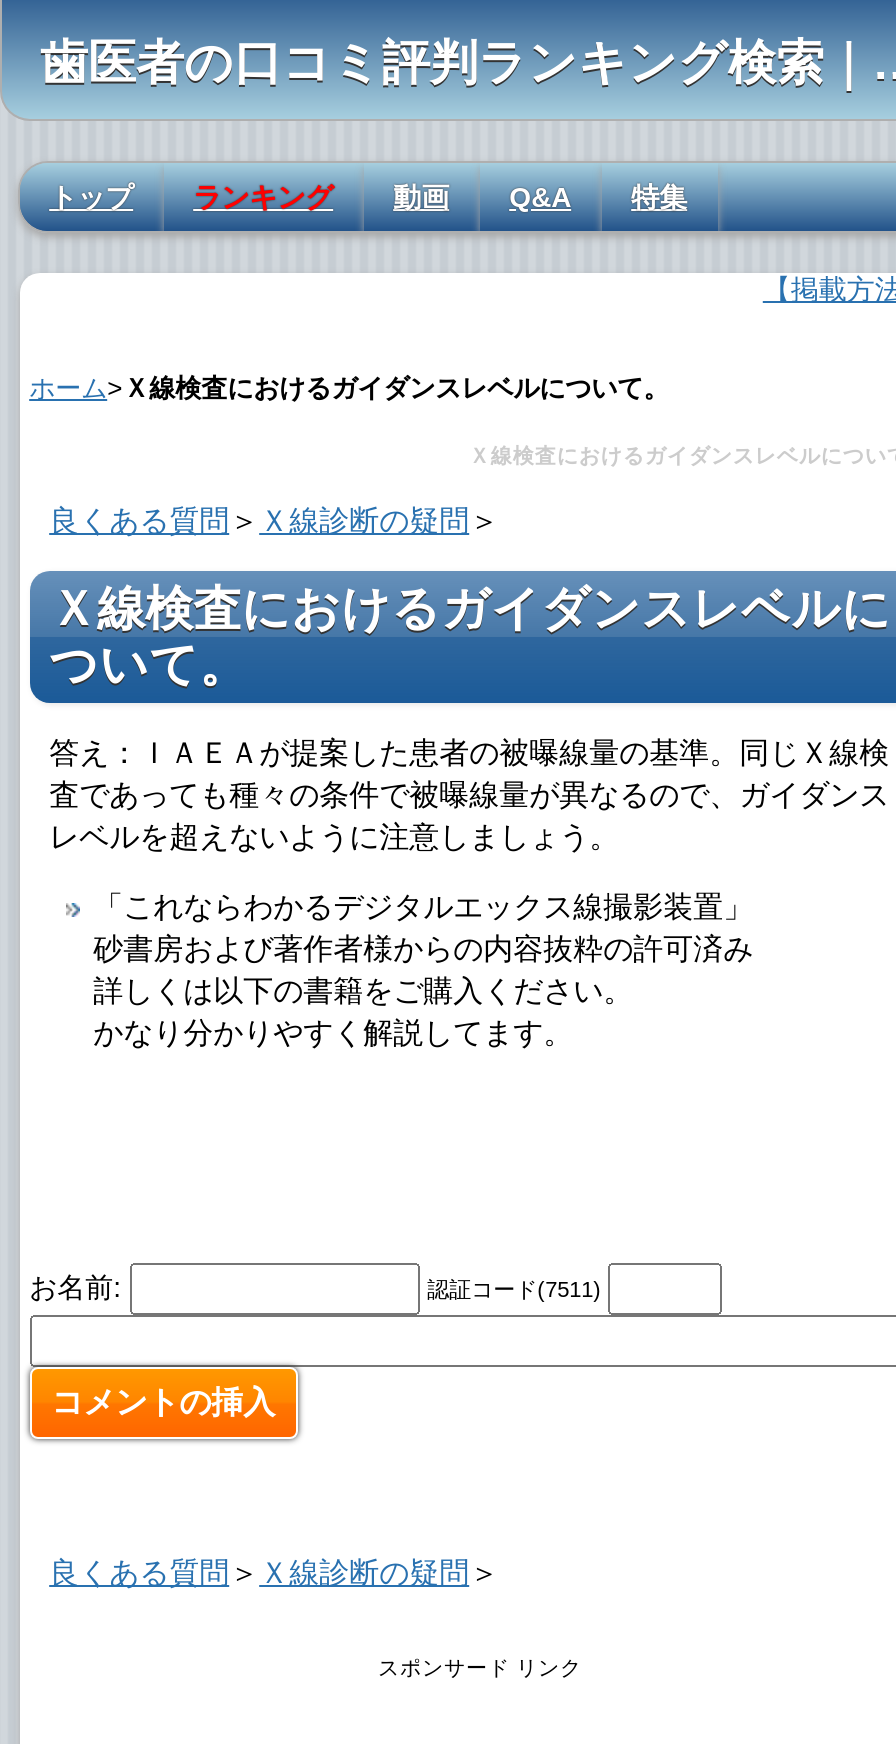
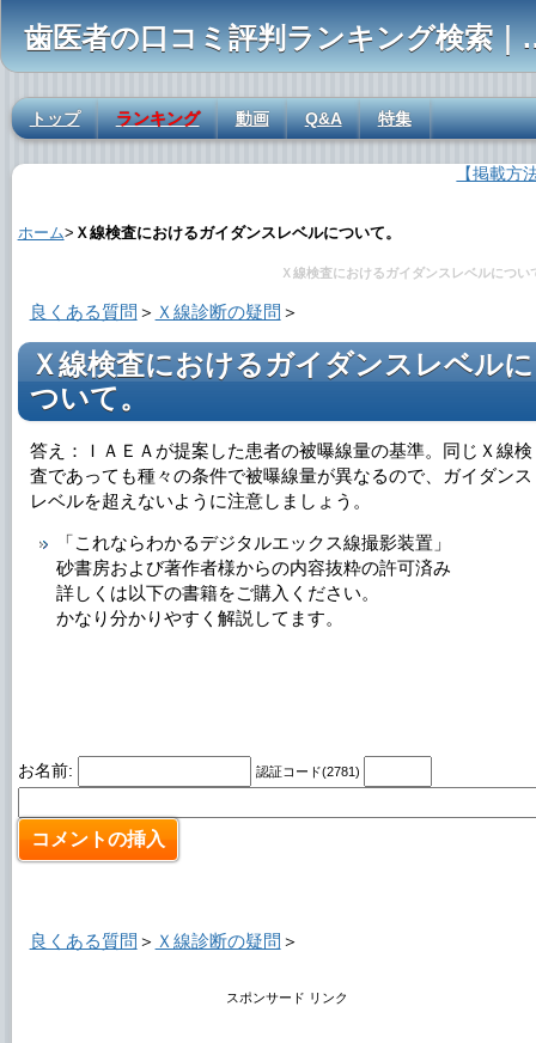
- 認証コード(7511)
+ 認証コード(2781)
